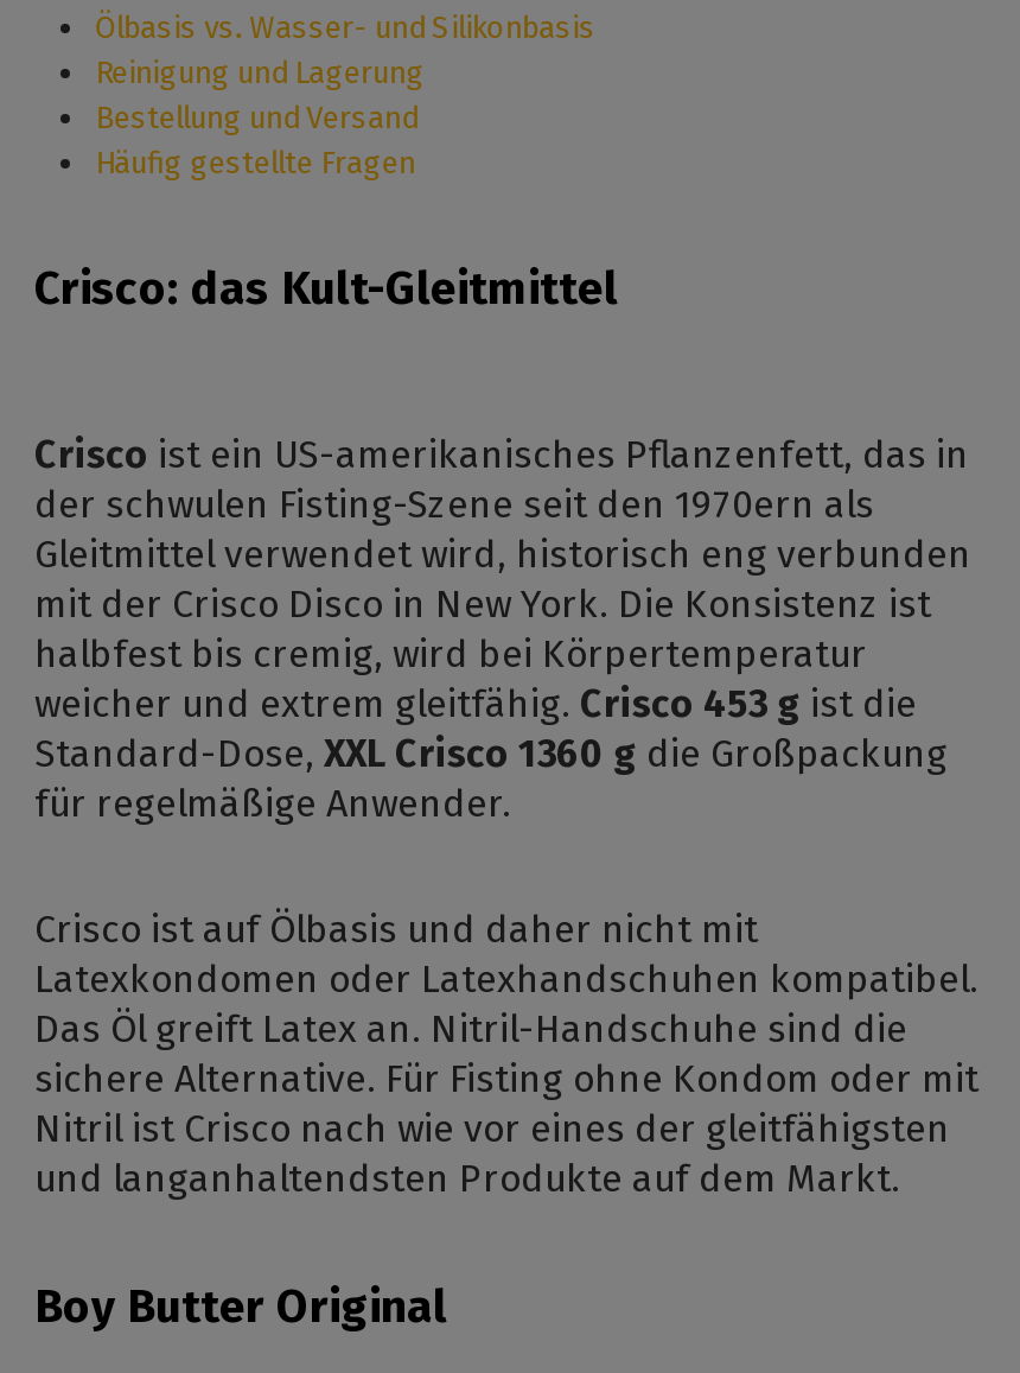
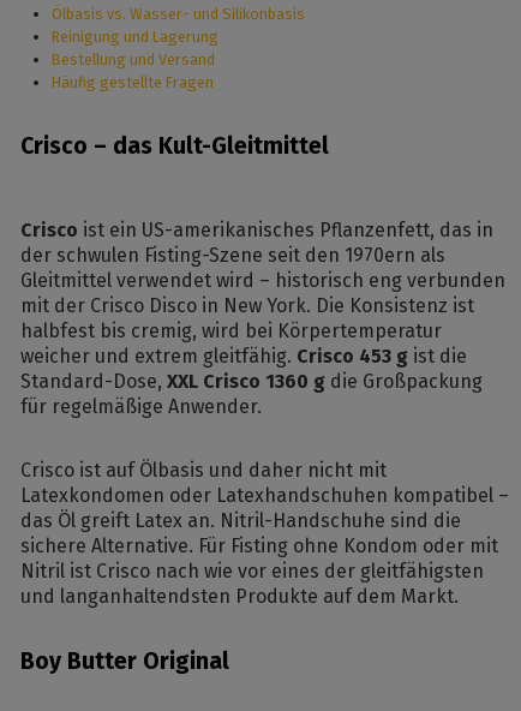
- Crisco: das Kult-Gleitmittel
+ Crisco – das Kult-Gleitmittel

- Gleitmittel verwendet wird, historisch eng verbunden
+ Gleitmittel verwendet wird – historisch eng verbunden

- Latexkondomen oder Latexhandschuhen kompatibel.
- Das Öl greift Latex an. Nitril-Handschuhe sind die
+ Latexkondomen oder Latexhandschuhen kompatibel –
+ das Öl greift Latex an. Nitril-Handschuhe sind die
